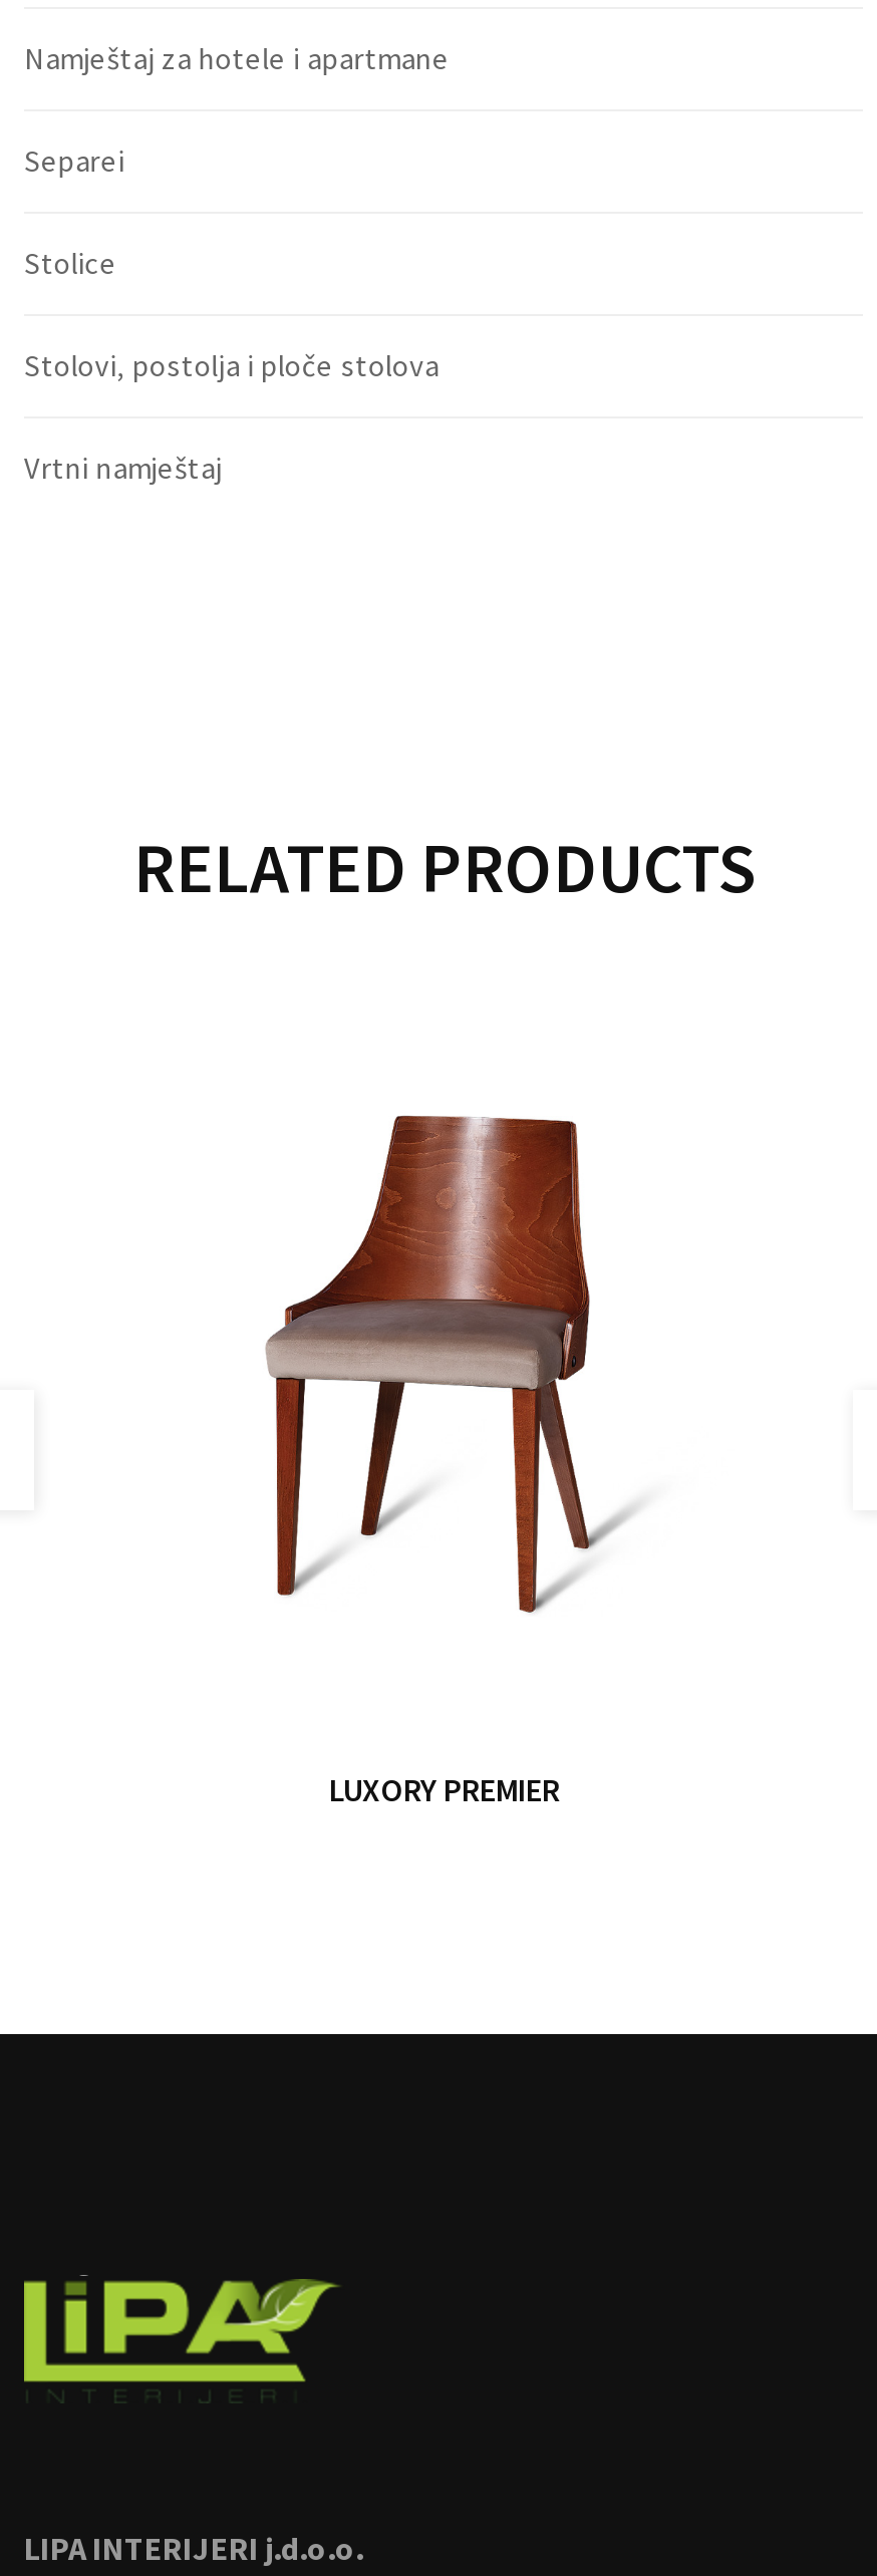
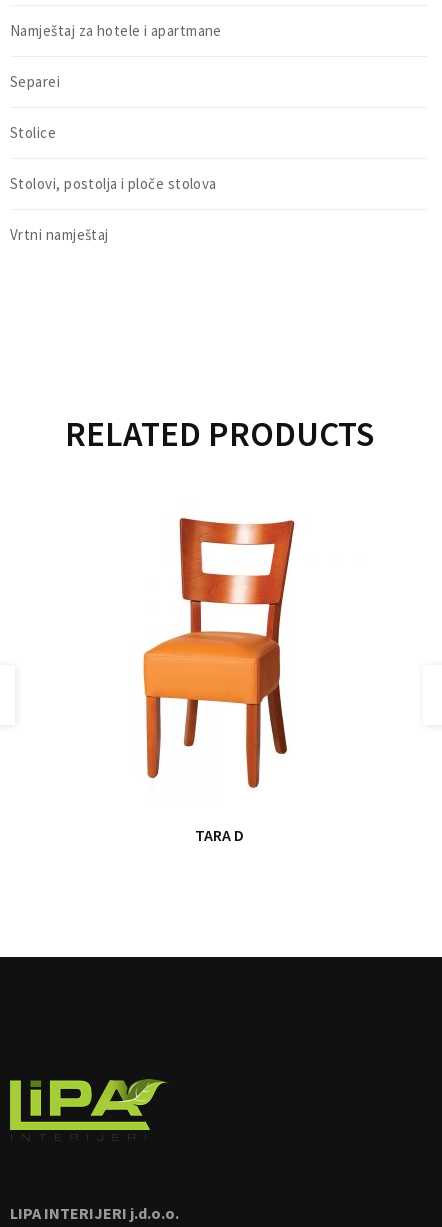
- [image]
+ [image]

- LUXORY PREMIER
+ TARA D
